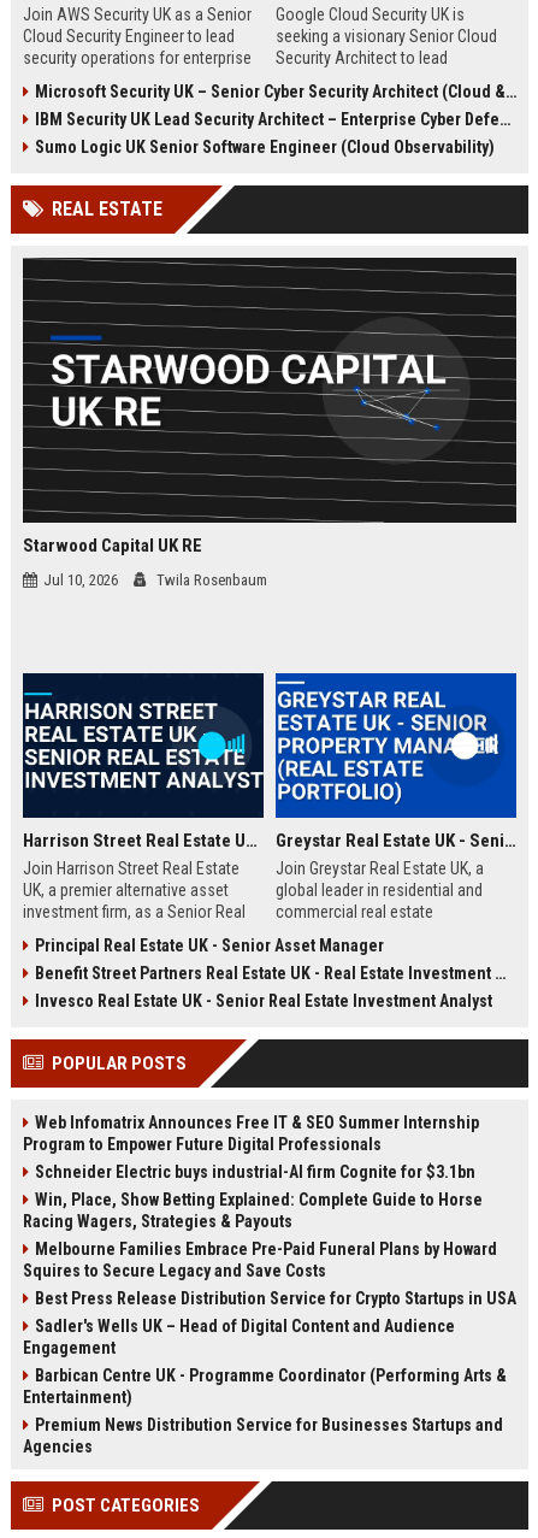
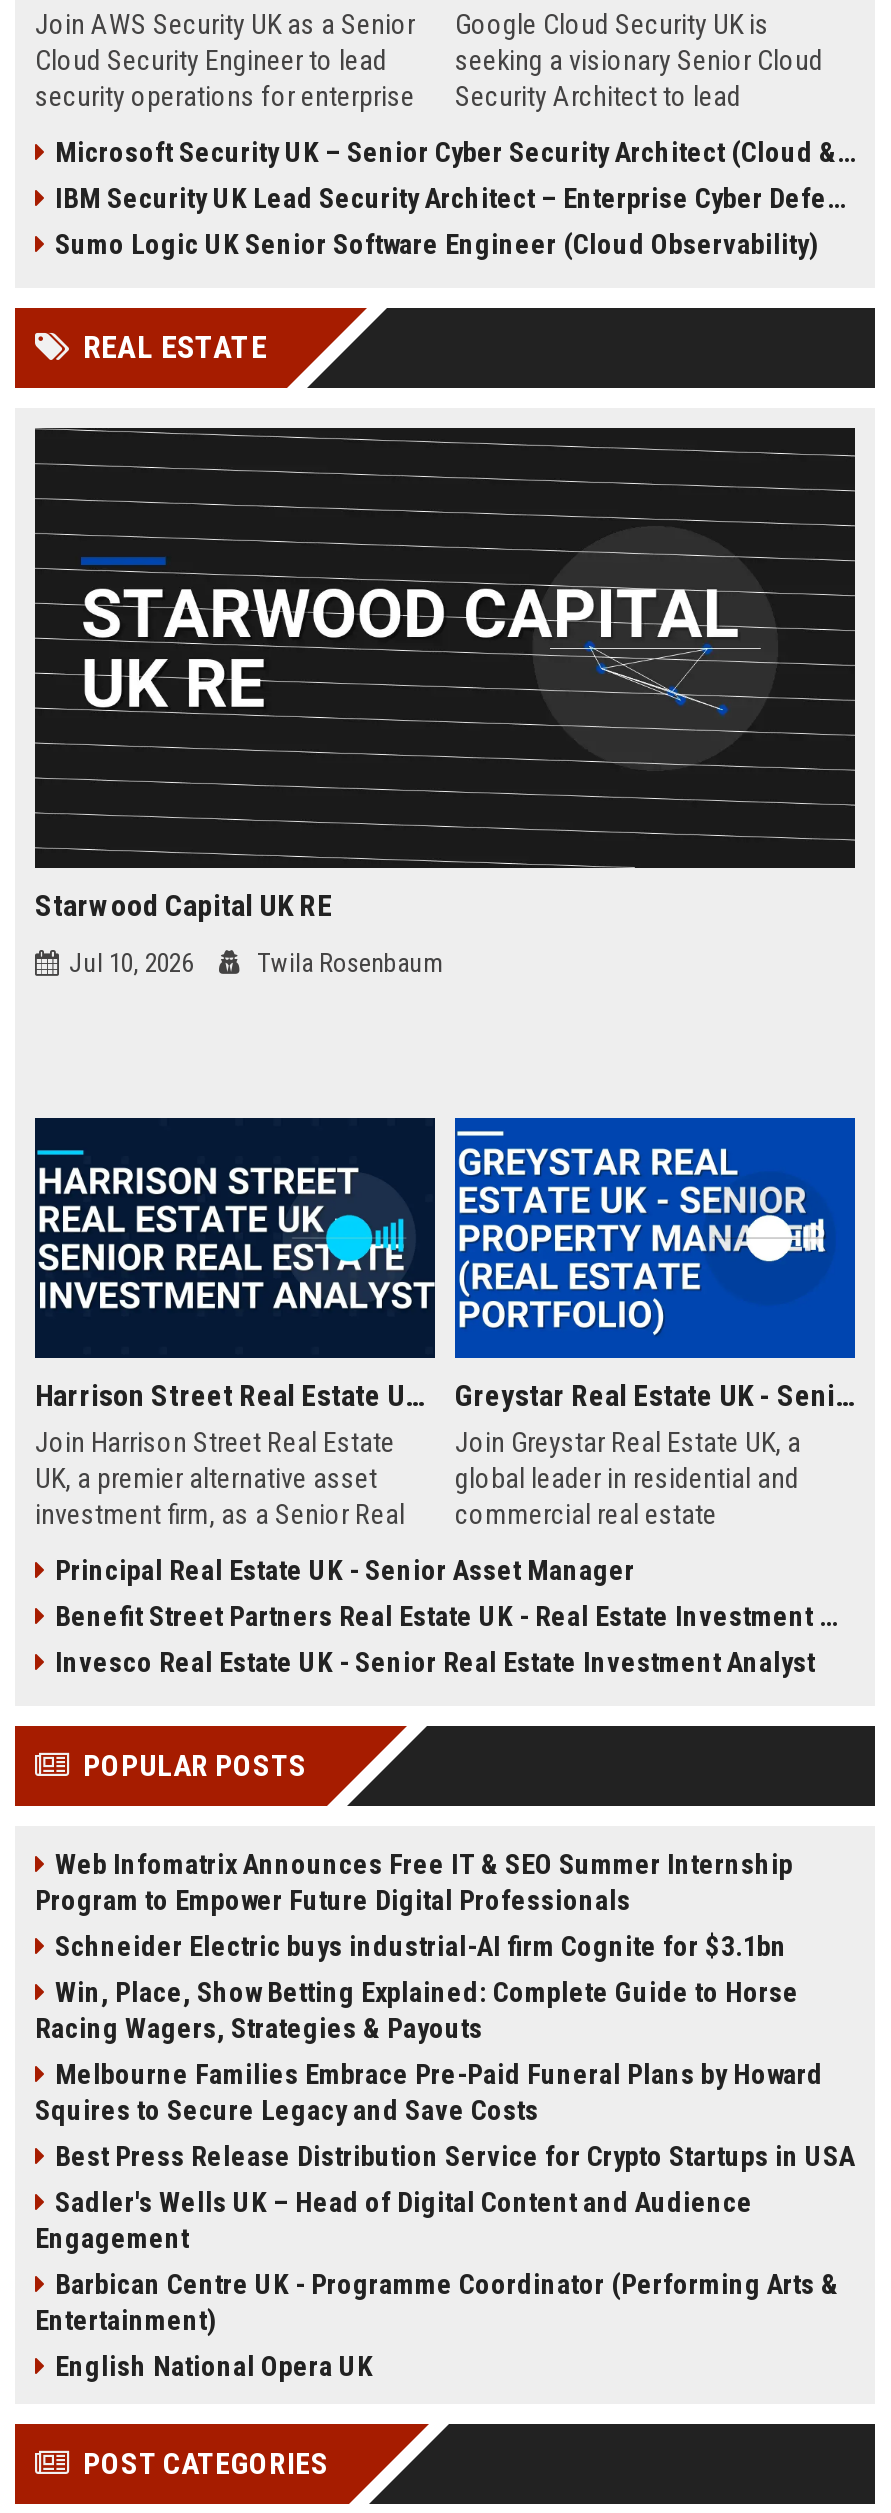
- Premium News Distribution Service for Businesses Startups and
- Agencies
+ English National Opera UK
